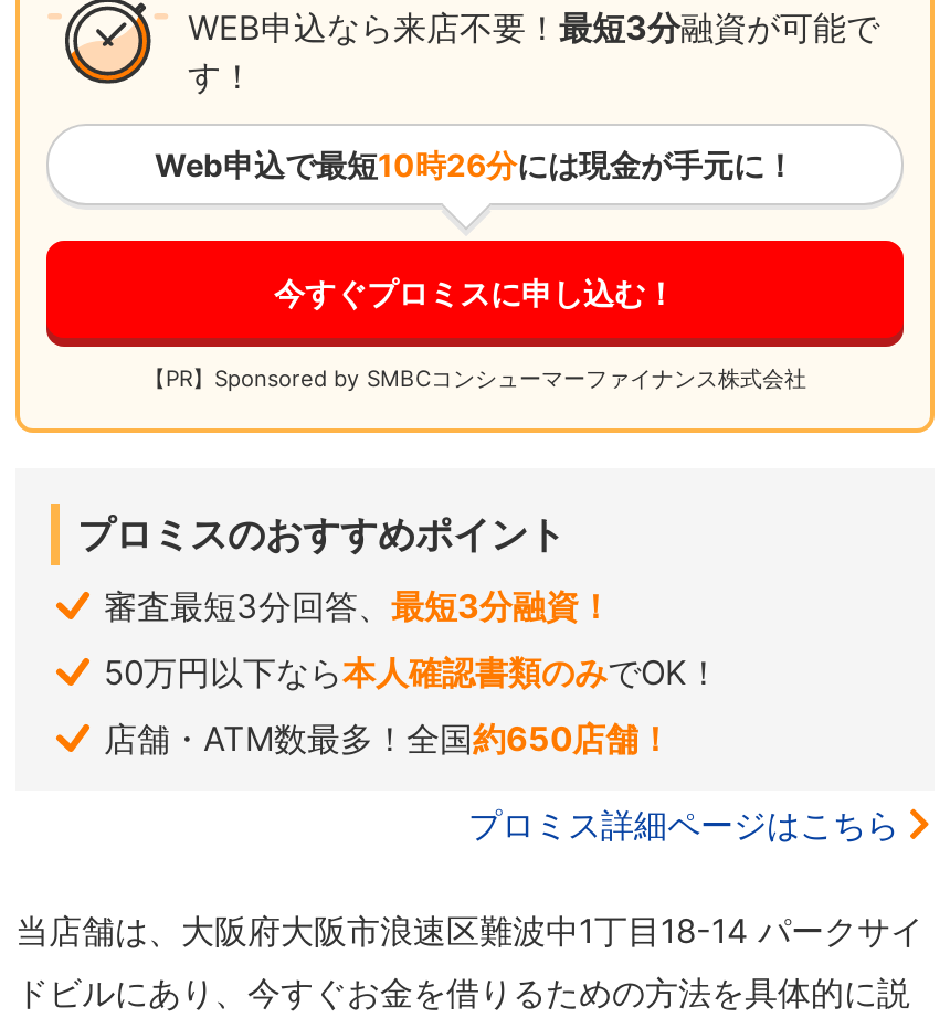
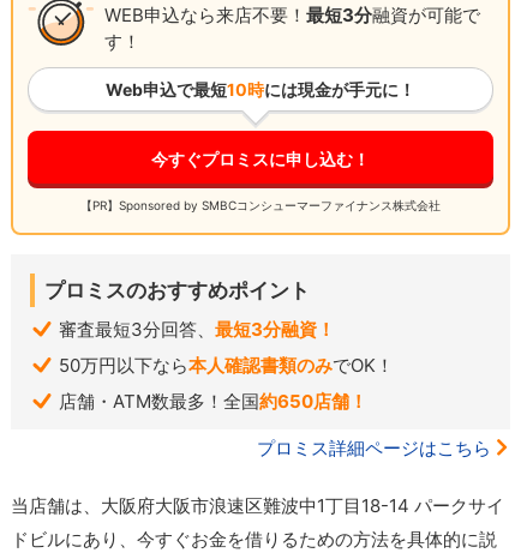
- Web申込で最短10時26分には現金が手元に！
+ Web申込で最短10時には現金が手元に！
